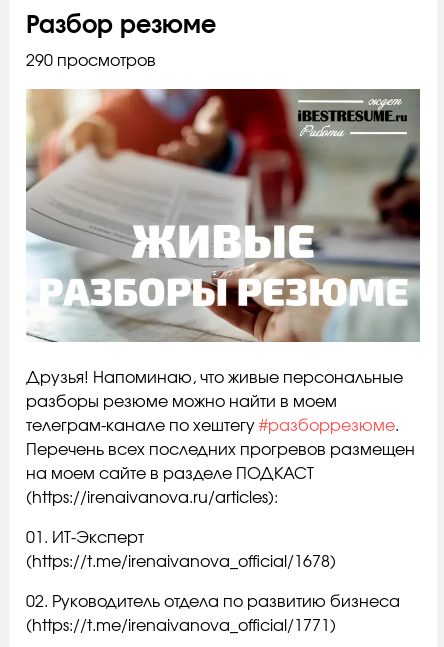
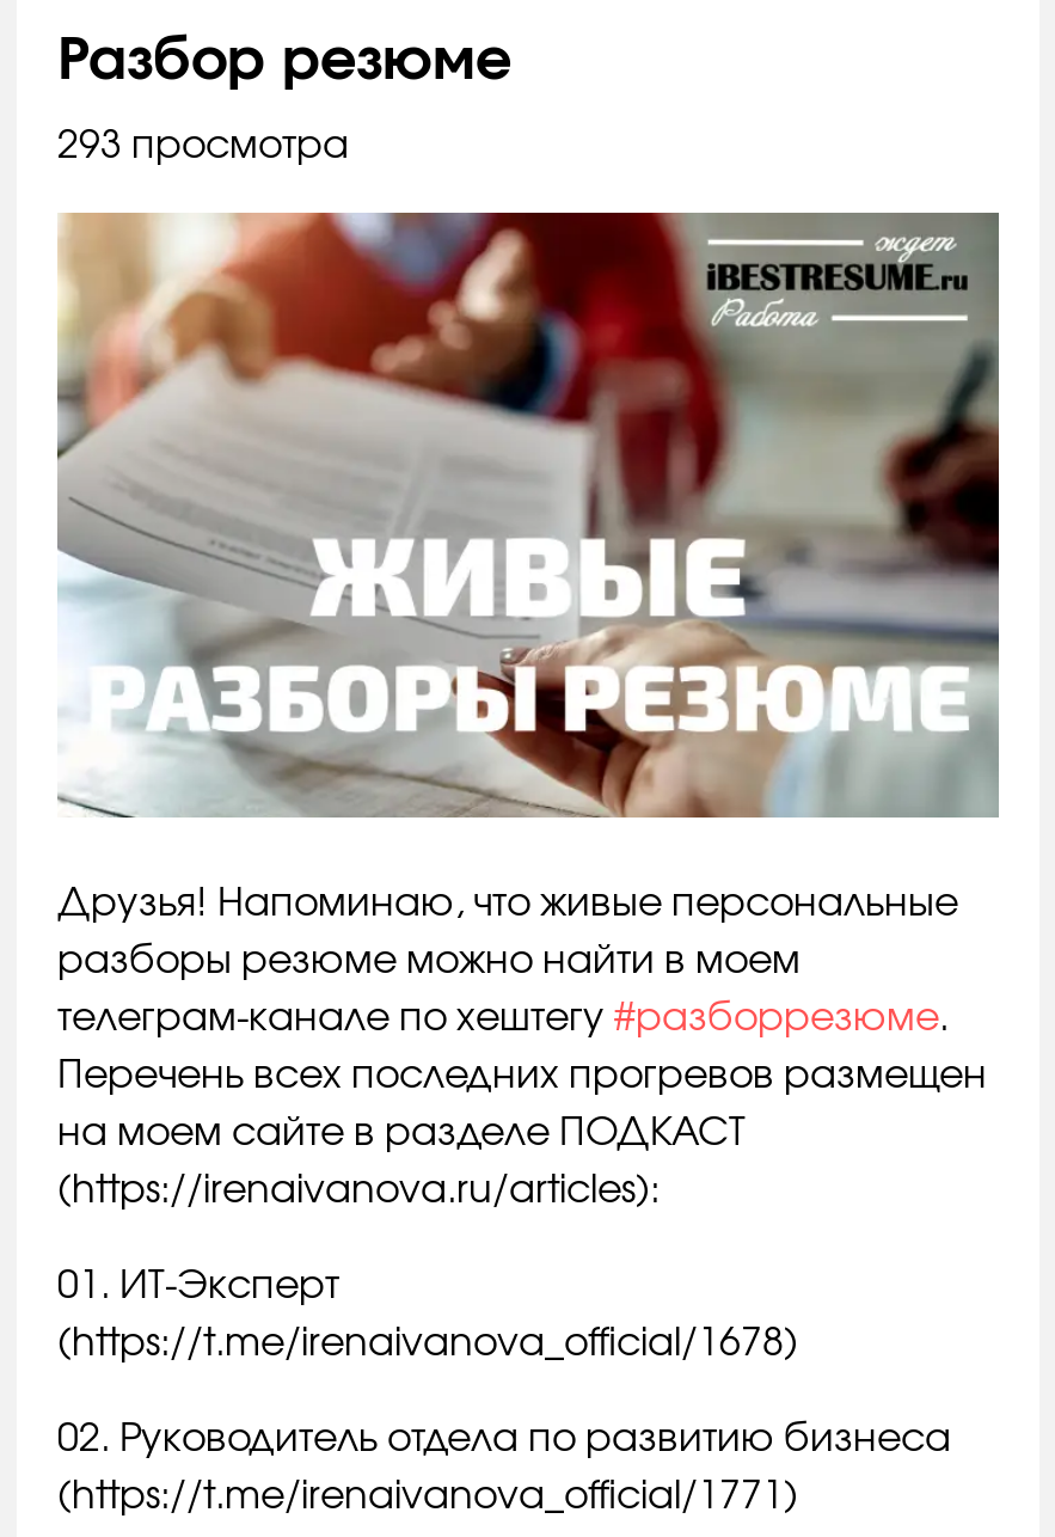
- 290 просмотров
+ 293 просмотра
